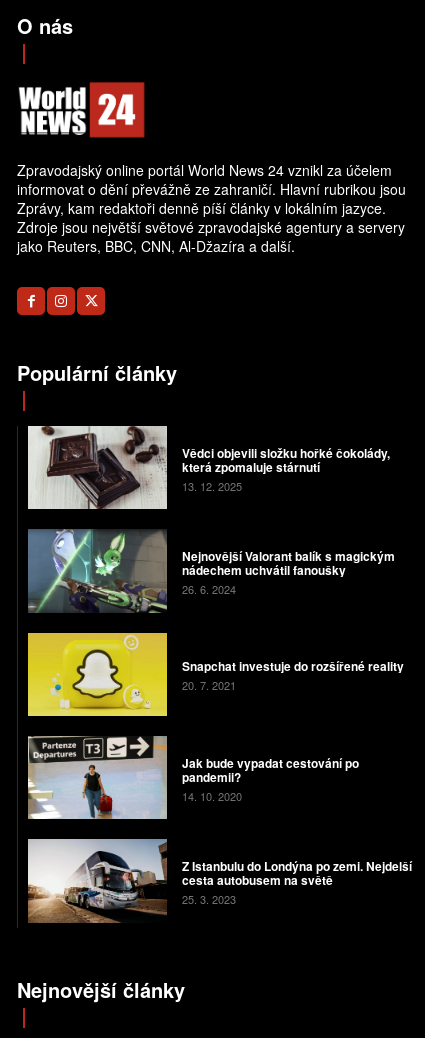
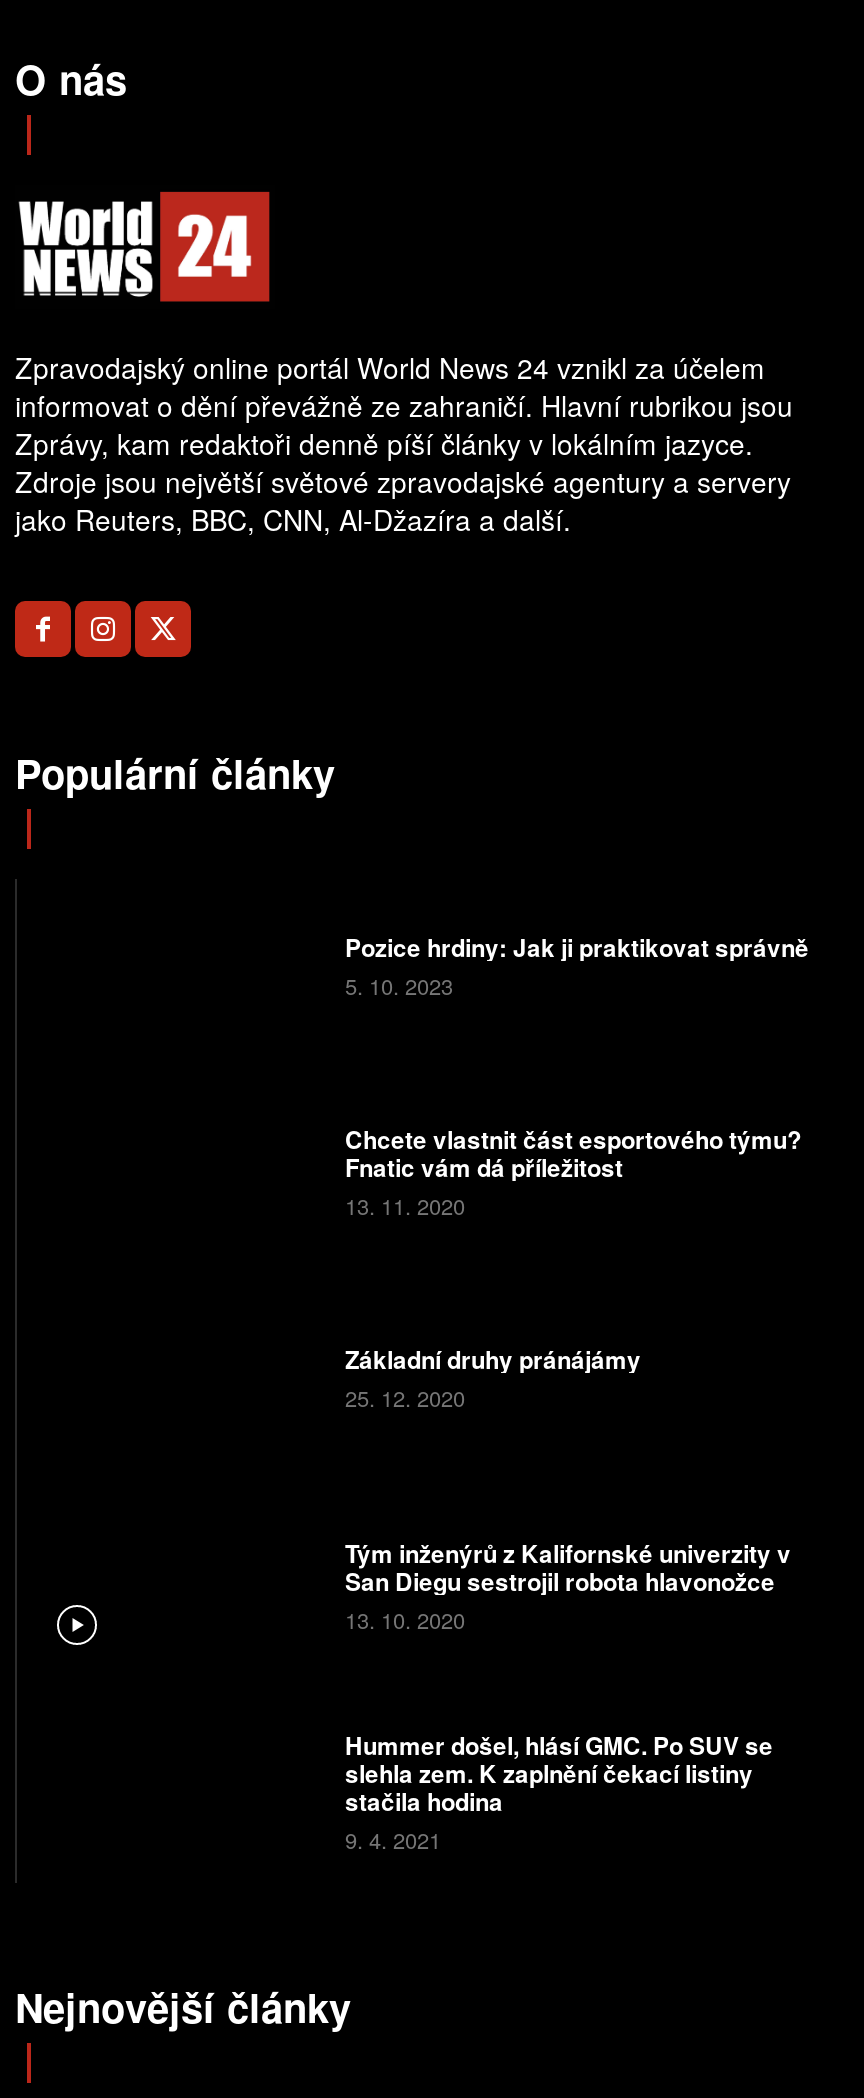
- [image]

- Vědci objevili složku hořké čokolády,
- která zpomaluje stárnutí
- 13. 12. 2025
+ Pozice hrdiny: Jak ji praktikovat správně
+ 5. 10. 2023

- [image]

- Nejnovější Valorant balík s magickým
- nádechem uchvátil fanoušky
- 26. 6. 2024
+ Chcete vlastnit část esportového týmu?
+ Fnatic vám dá příležitost
+ 13. 11. 2020

- [image]

- Snapchat investuje do rozšířené reality
- 20. 7. 2021
+ Základní druhy pránájámy
+ 25. 12. 2020

- [image]

- Jak bude vypadat cestování po
- pandemii?
- 14. 10. 2020
+ Tým inženýrů z Kalifornské univerzity v
+ San Diegu sestrojil robota hlavonožce
+ 13. 10. 2020

- [image]

- Z Istanbulu do Londýna po zemi. Nejdelší
- cesta autobusem na světě
- 25. 3. 2023
+ Hummer došel, hlásí GMC. Po SUV se
+ slehla zem. K zaplnění čekací listiny
+ stačila hodina
+ 9. 4. 2021
